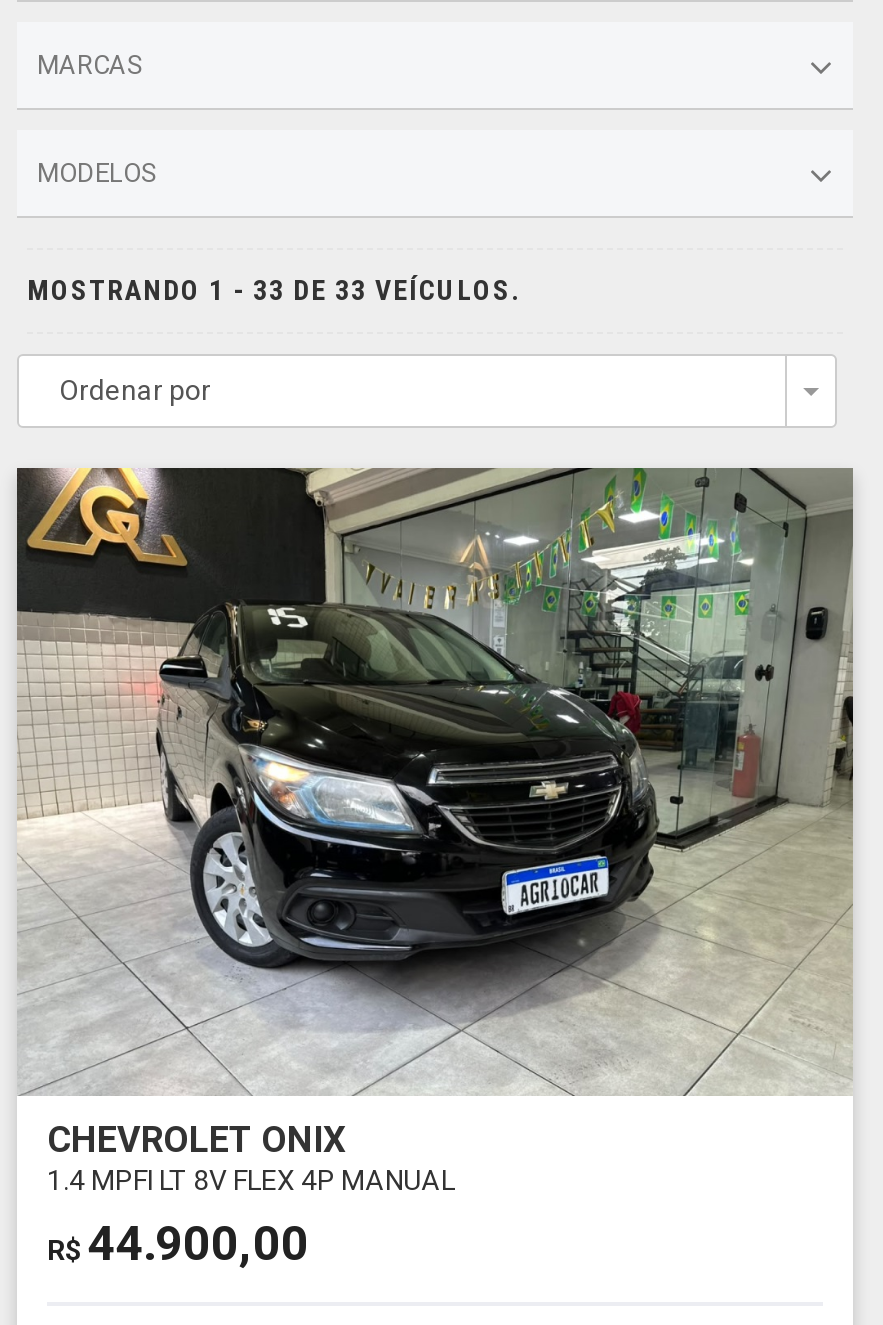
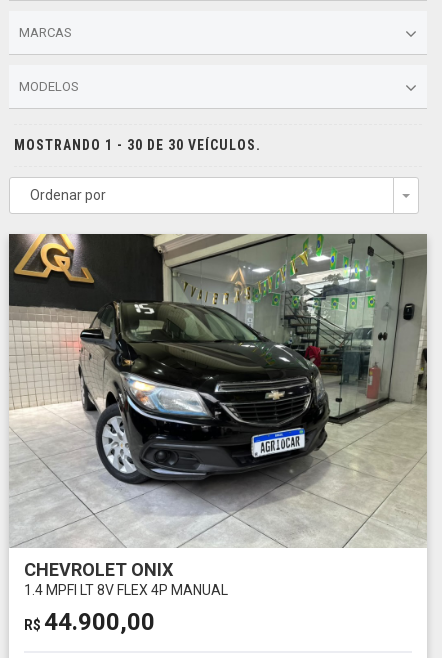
- MOSTRANDO 1 - 33 DE 33 VEÍCULOS.
+ MOSTRANDO 1 - 30 DE 30 VEÍCULOS.
